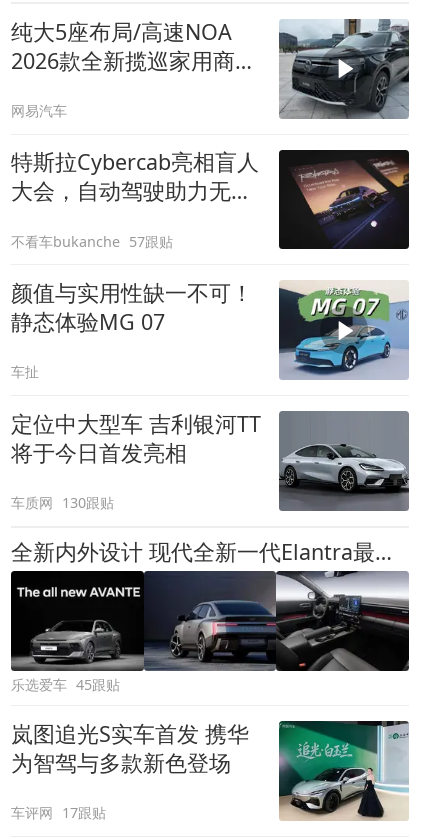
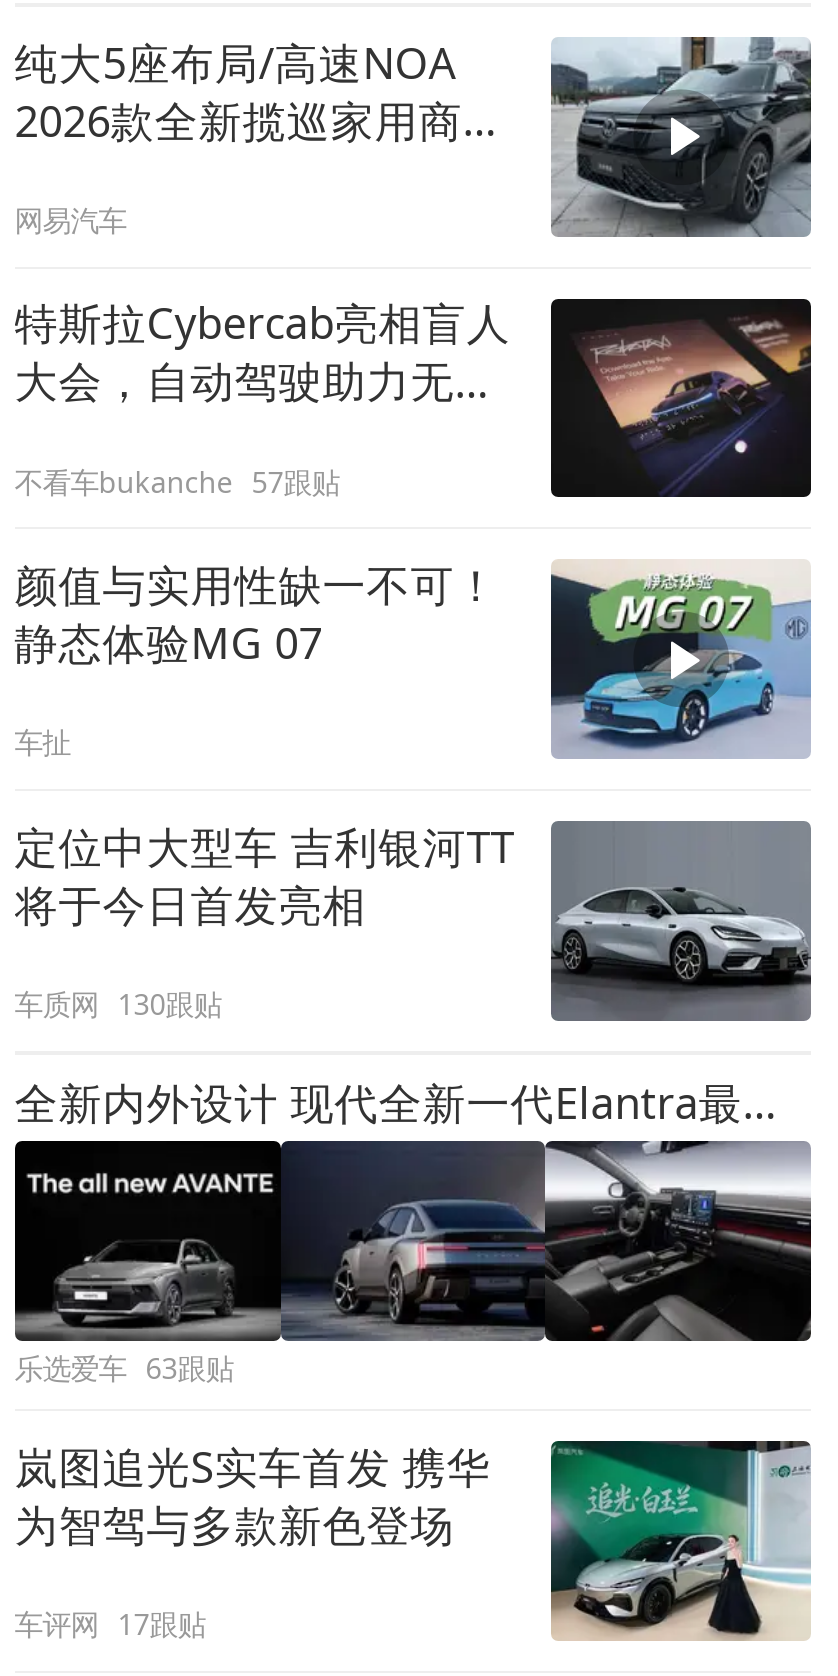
- 乐选爱车 45跟贴
+ 乐选爱车 63跟贴
